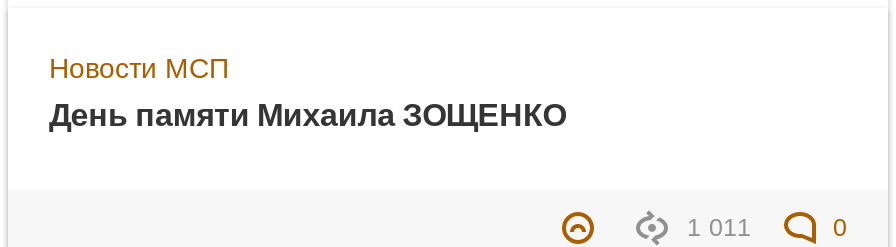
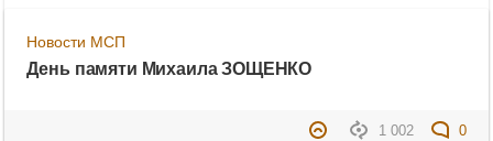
- 1 011
+ 1 002
